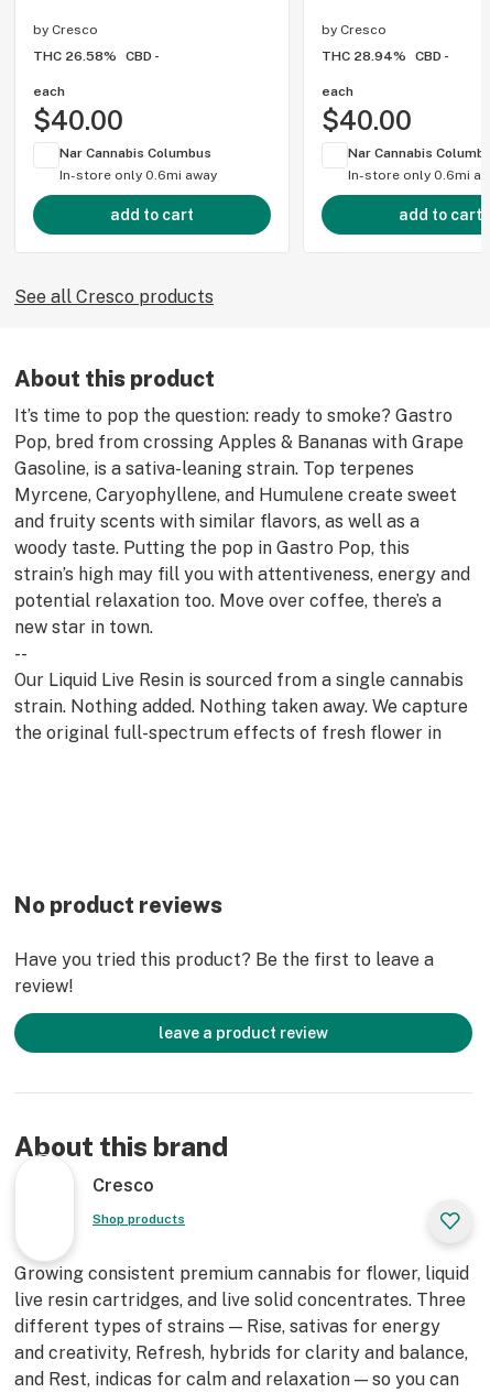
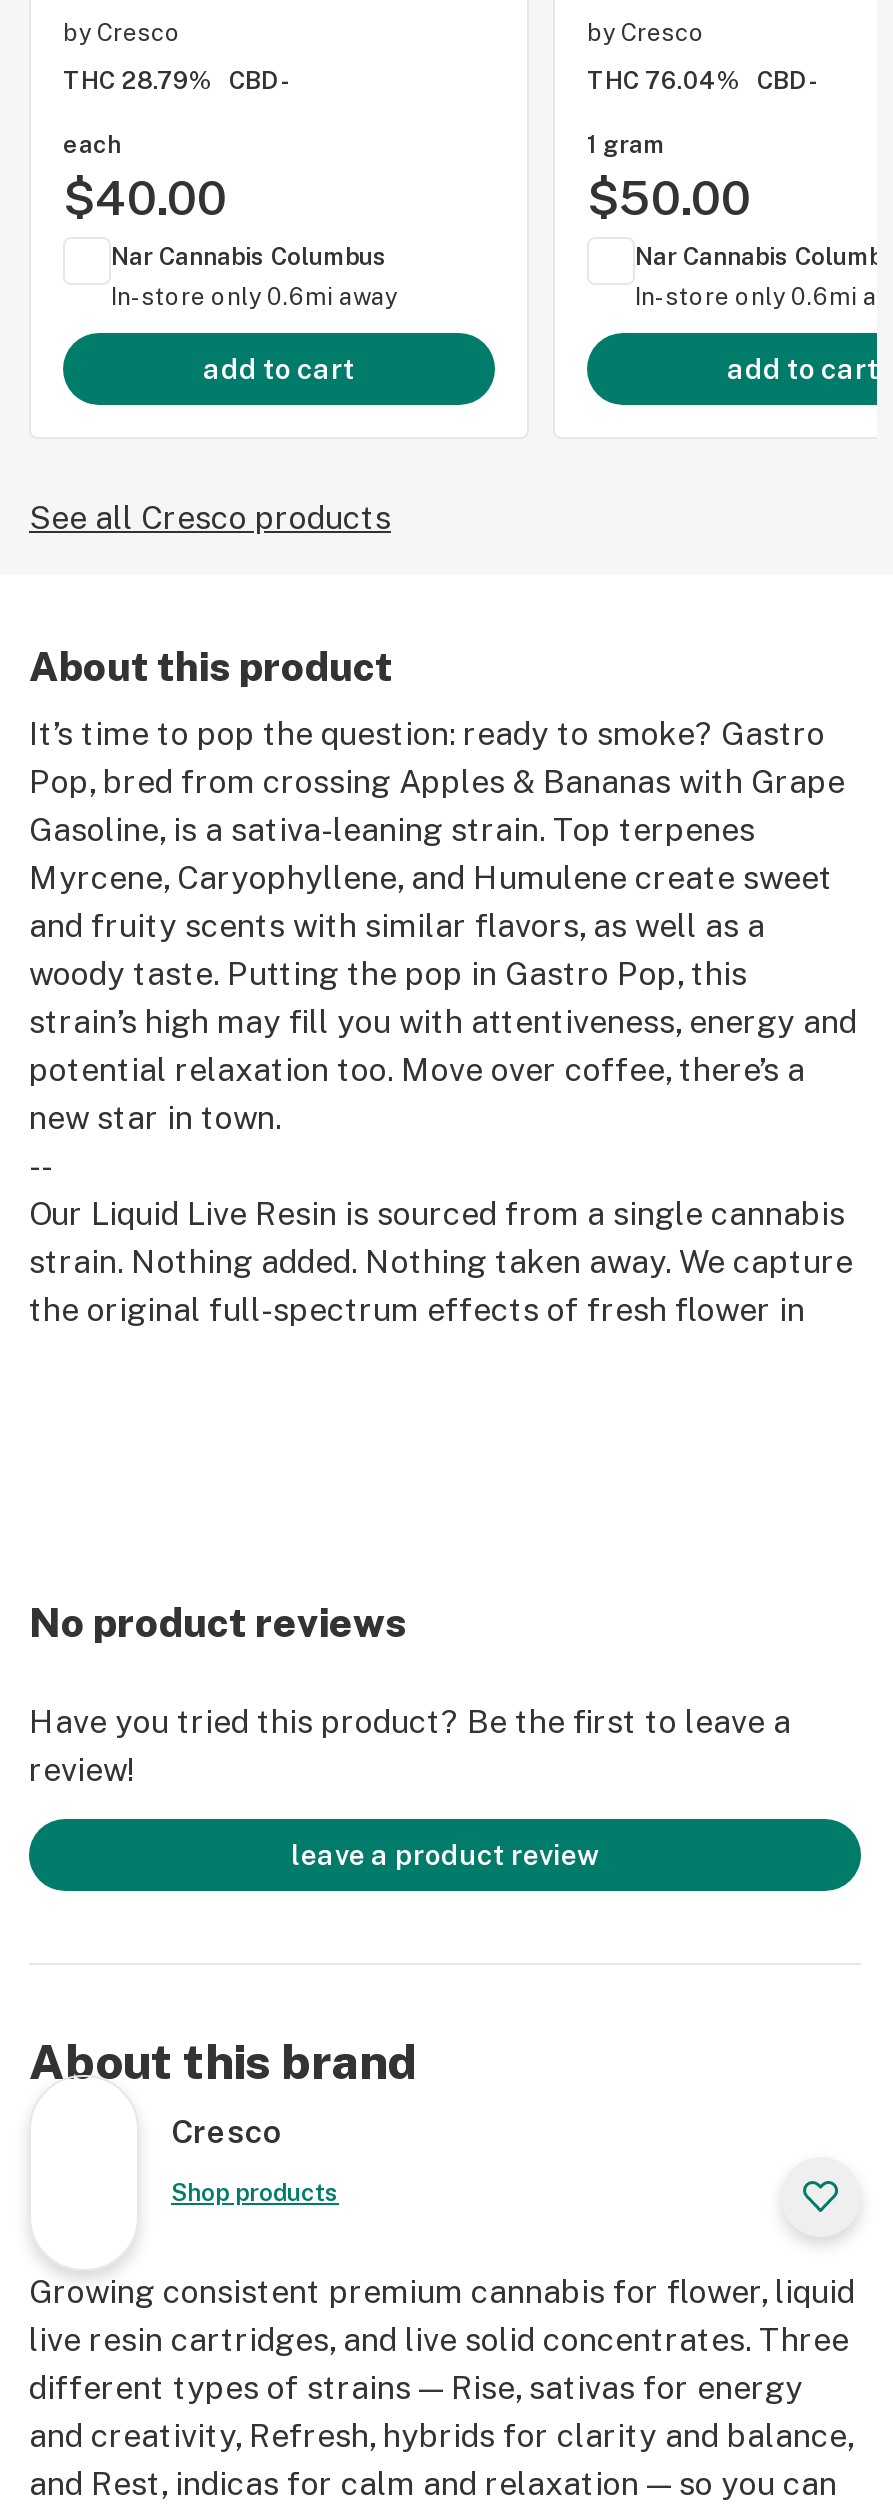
- THC 26.58% CBD -
+ THC 28.79% CBD -

- THC 28.94% CBD -
+ THC 76.04% CBD -

- each
- $40.00
+ 1 gram
+ $50.00
